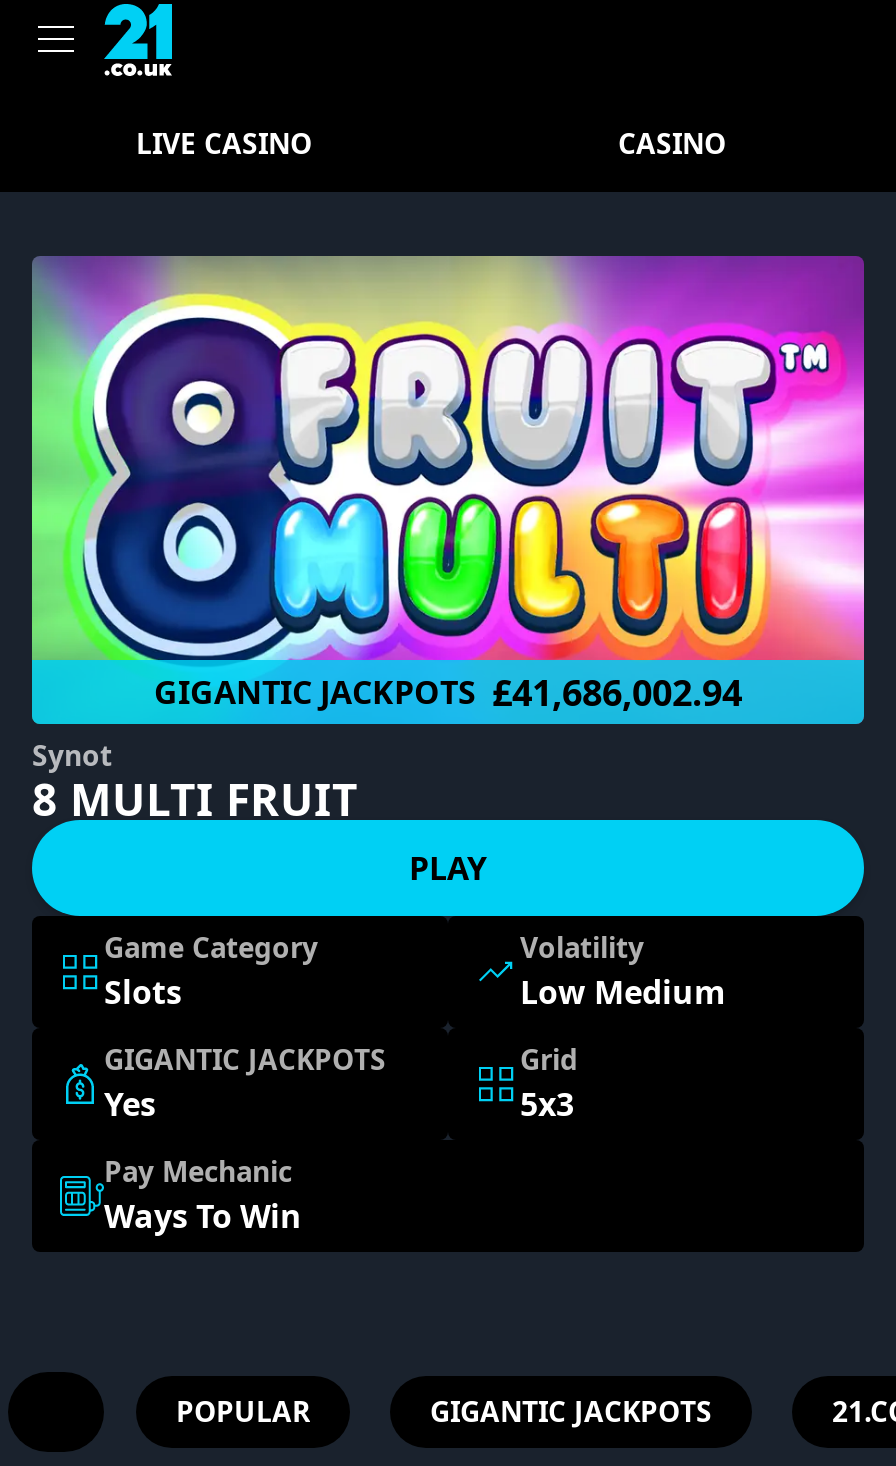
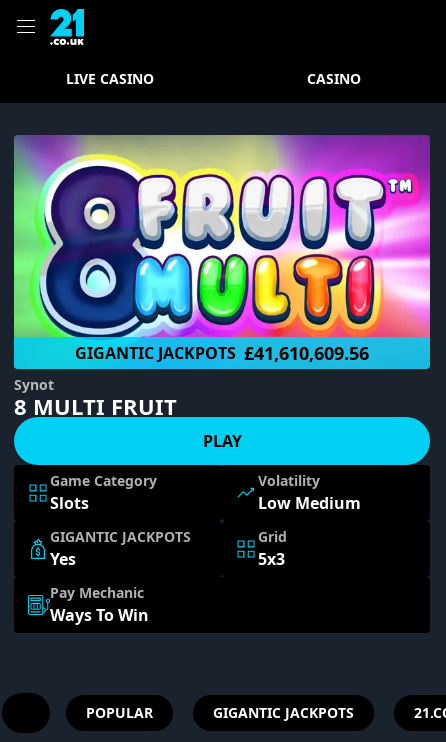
- GIGANTIC JACKPOTS £41,686,002.94
+ GIGANTIC JACKPOTS £41,610,609.56
